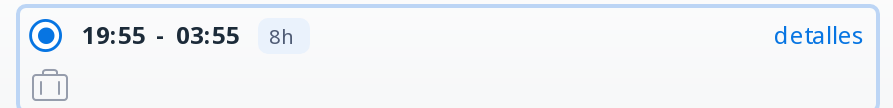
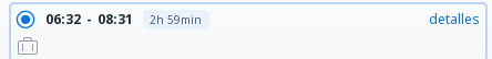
- 19:55
- 03:55
- 8h
+ 06:32
+ 08:31
+ 2h 59min
